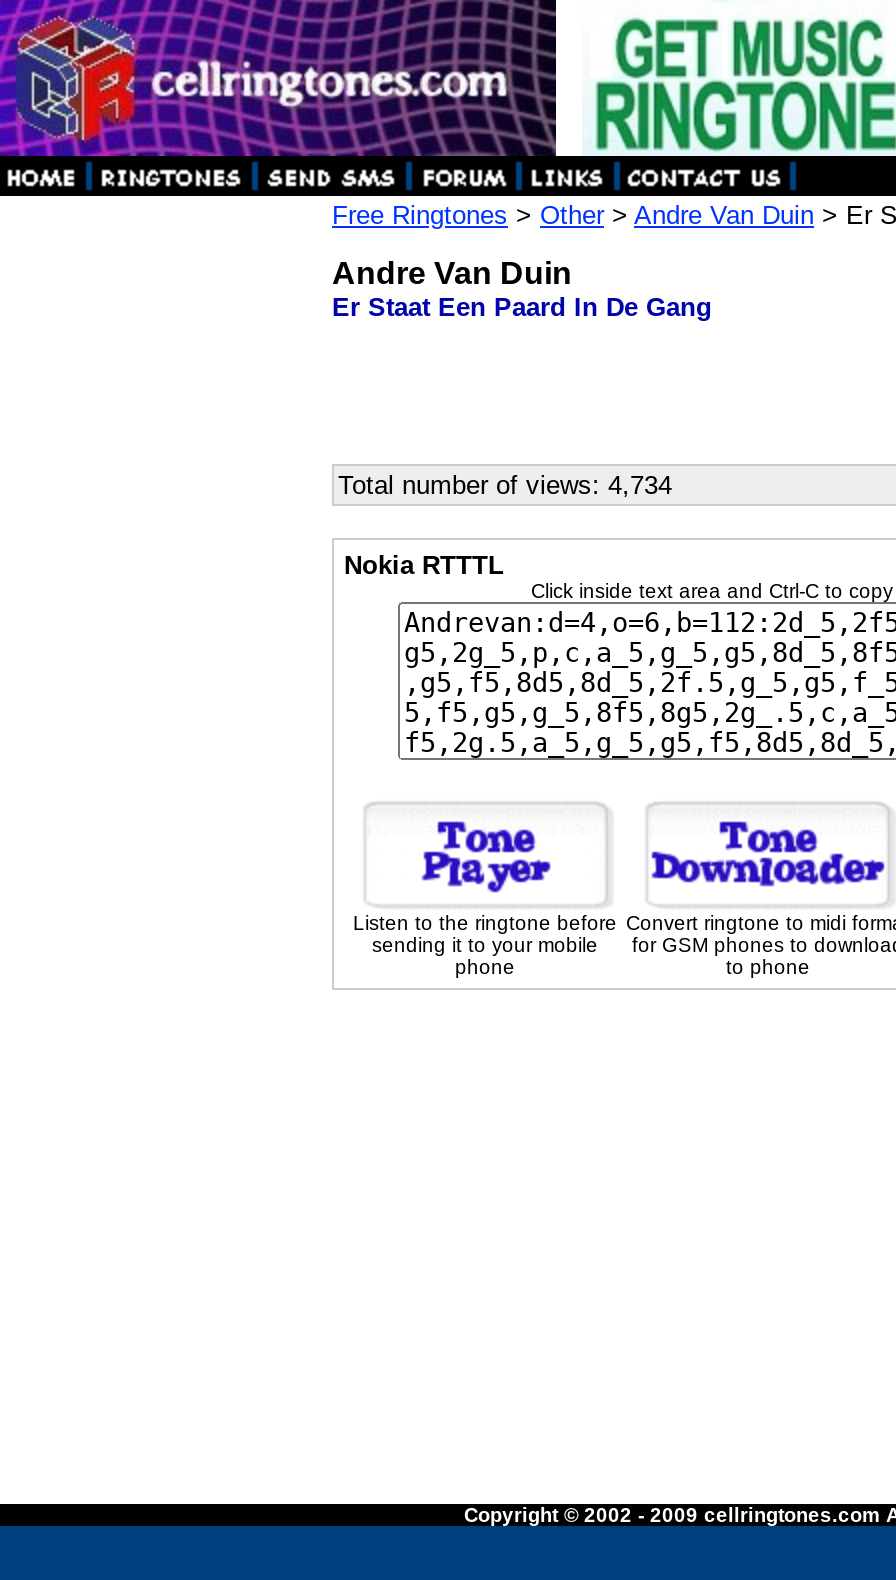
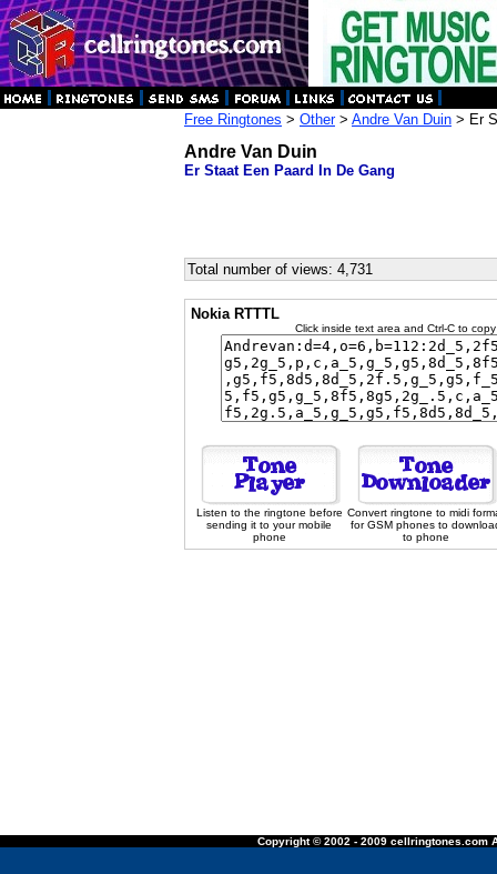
- Total number of views: 4,734
+ Total number of views: 4,731
